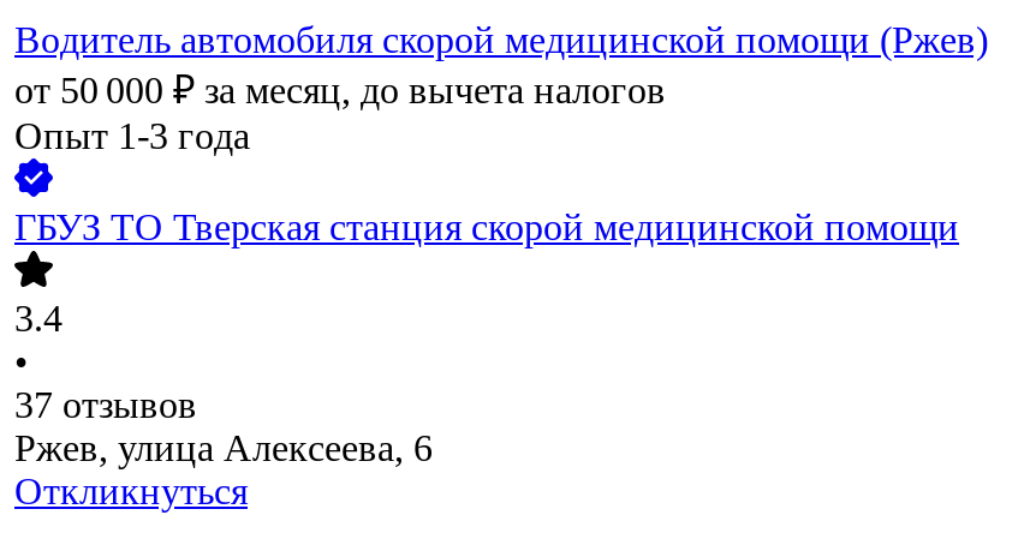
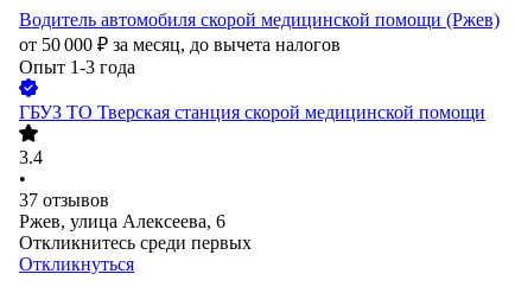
+ Откликнитесь среди первых
